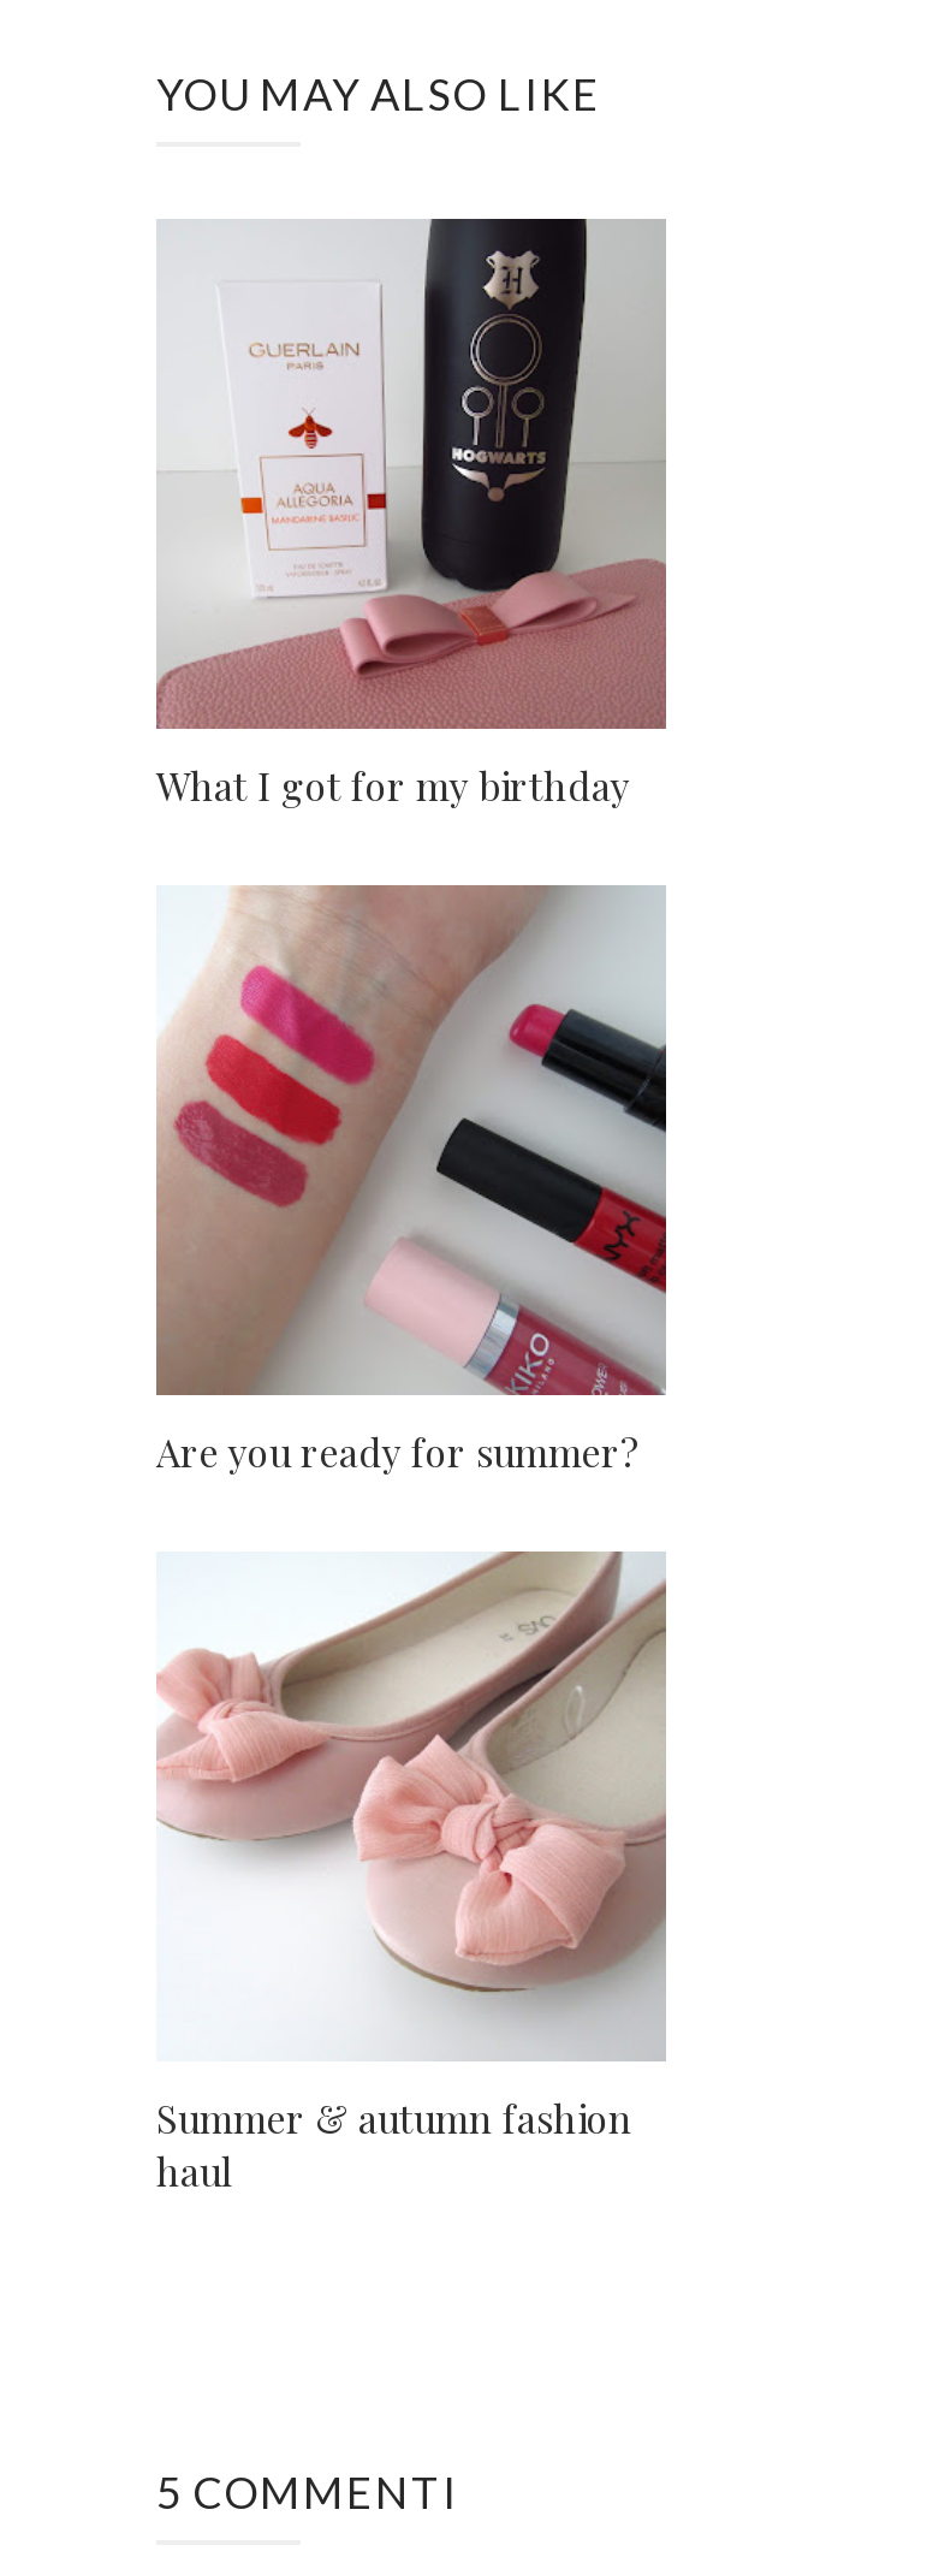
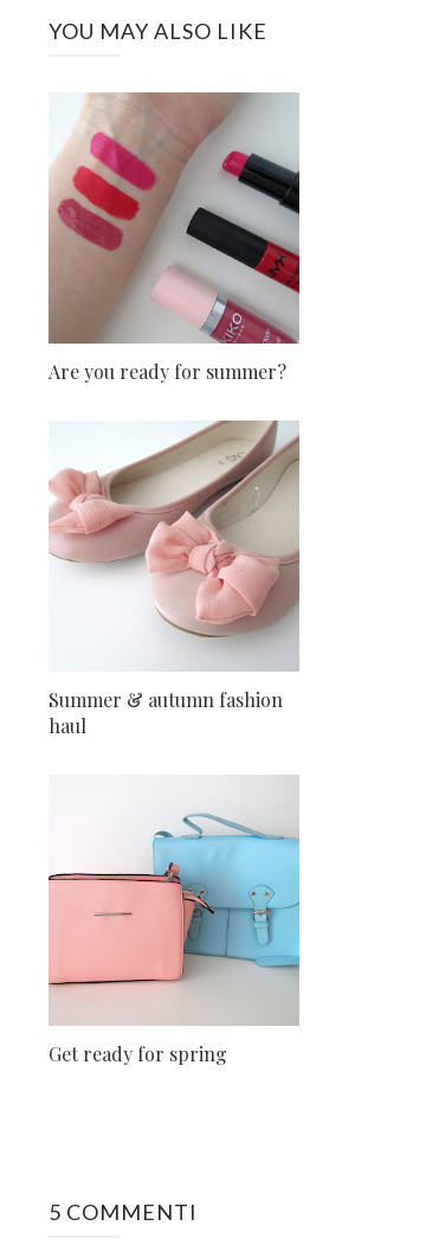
- [image]
- What I got for my birthday

moved up: [image] | Are you ready for summer? | Summer & autumn fashion | haul

+ [image]
+ Get ready for spring
